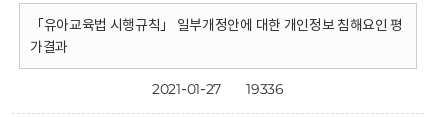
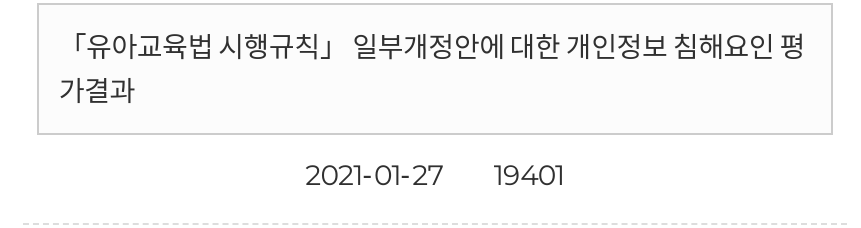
- 2021-01-27 19336
+ 2021-01-27 19401
